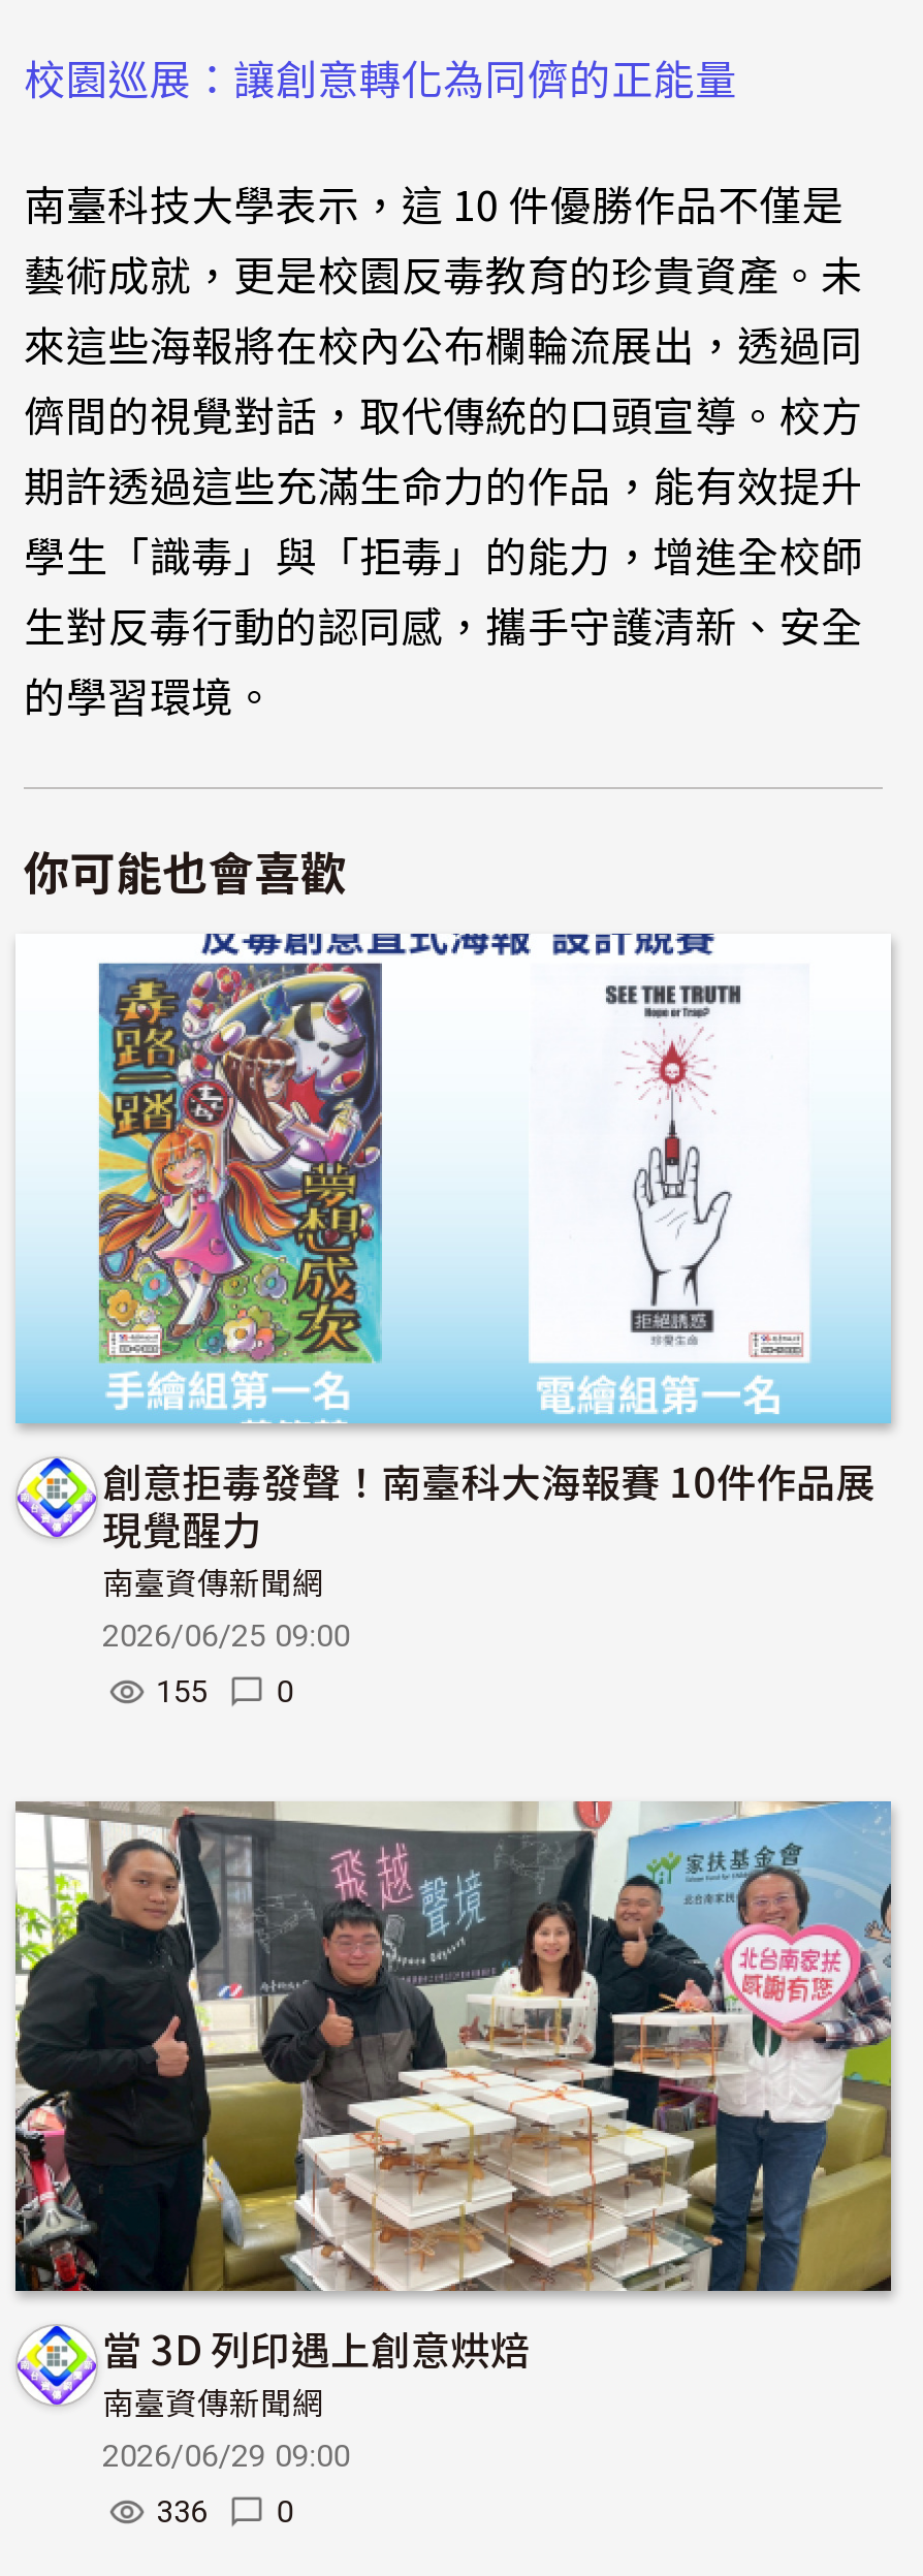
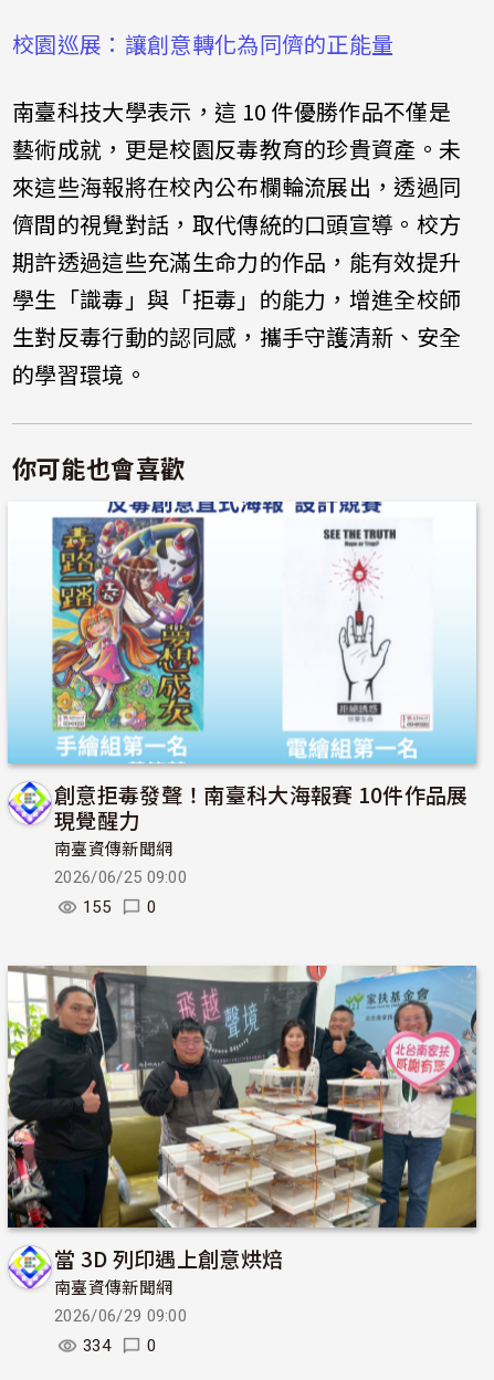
- 336 0
+ 334 0
